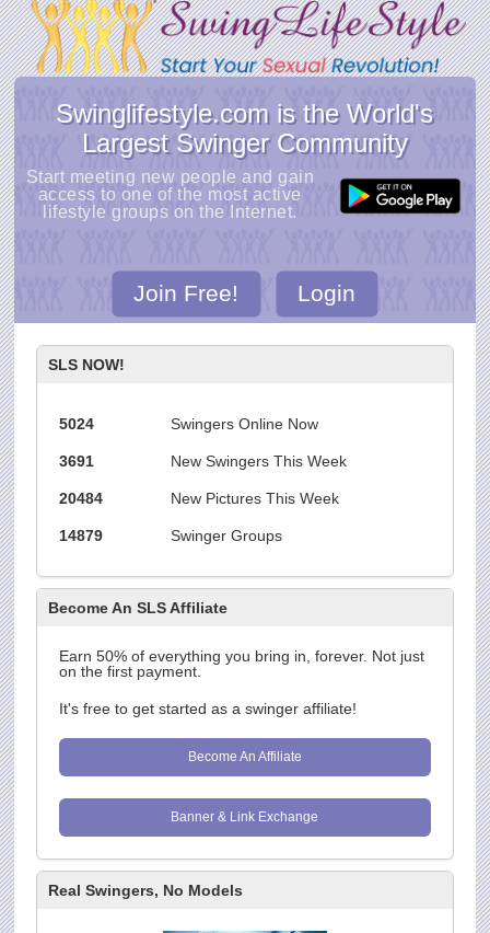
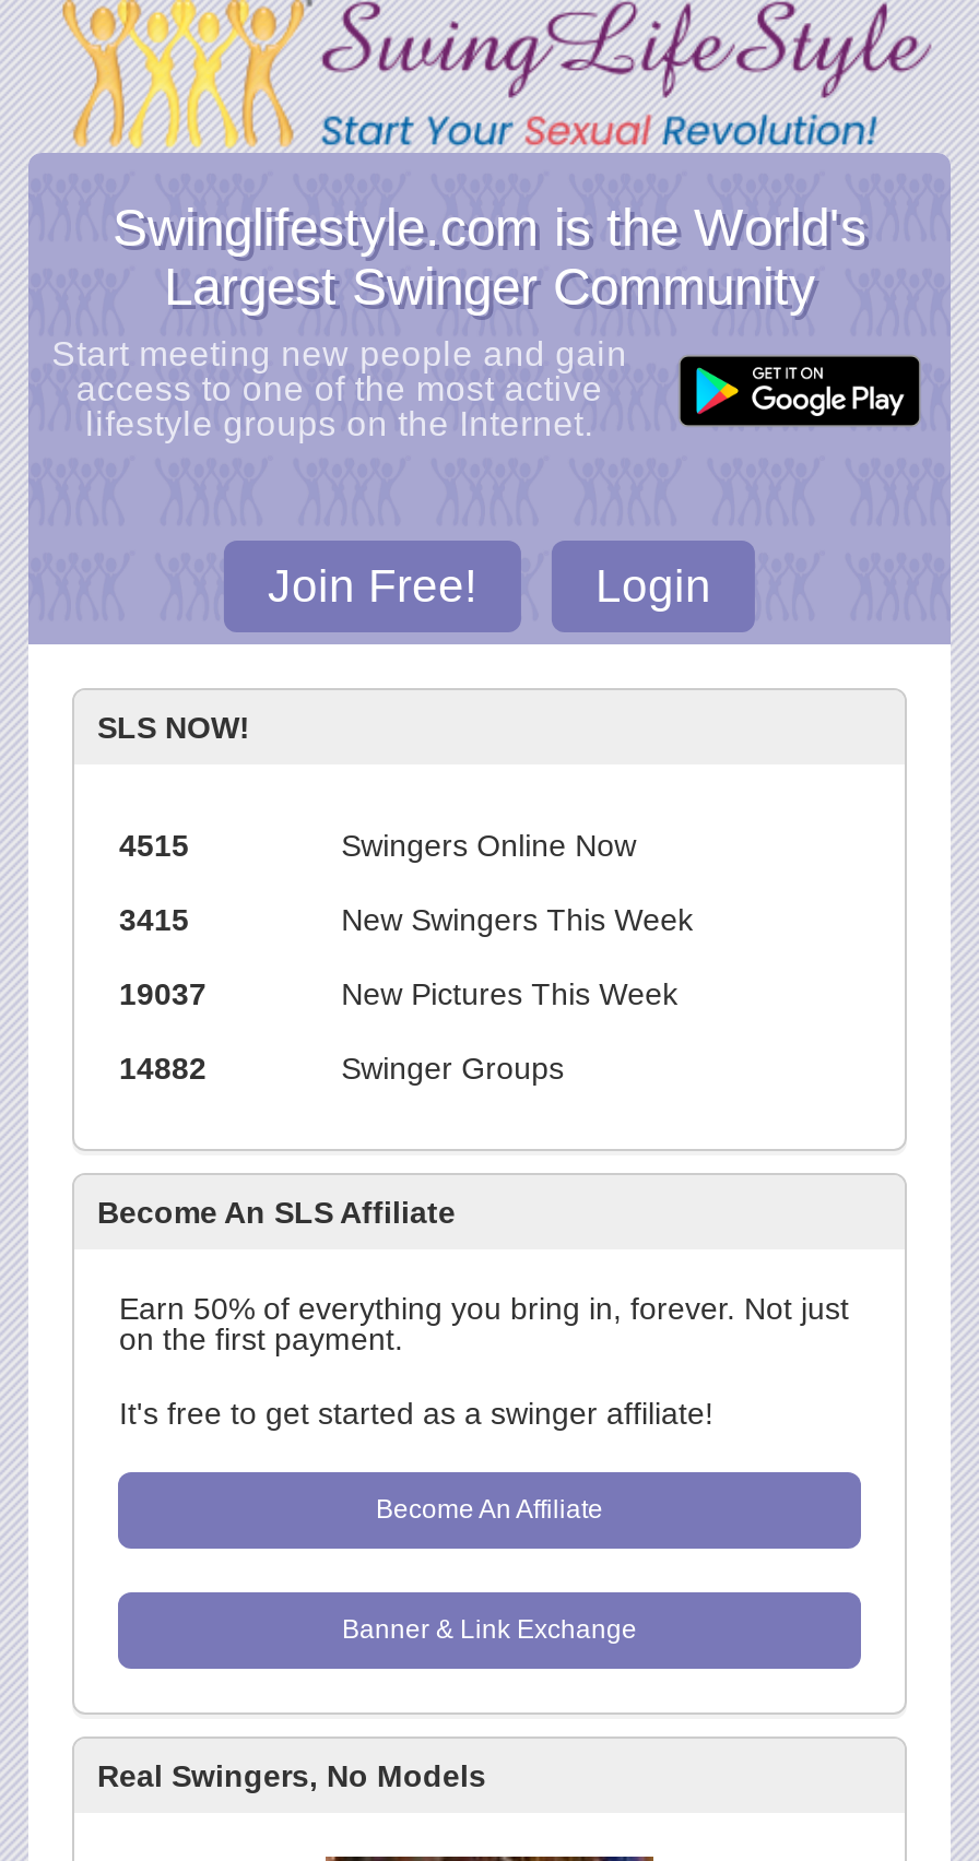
- 5024
+ 4515

- 3691
+ 3415

- 20484
+ 19037

- 14879
+ 14882
